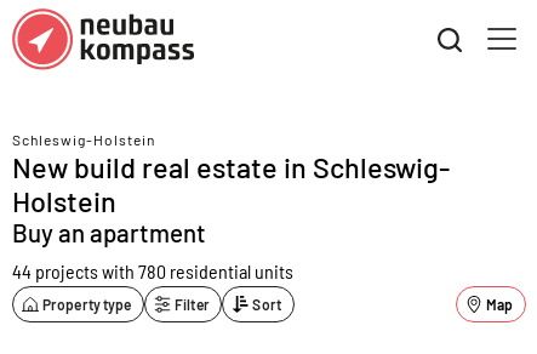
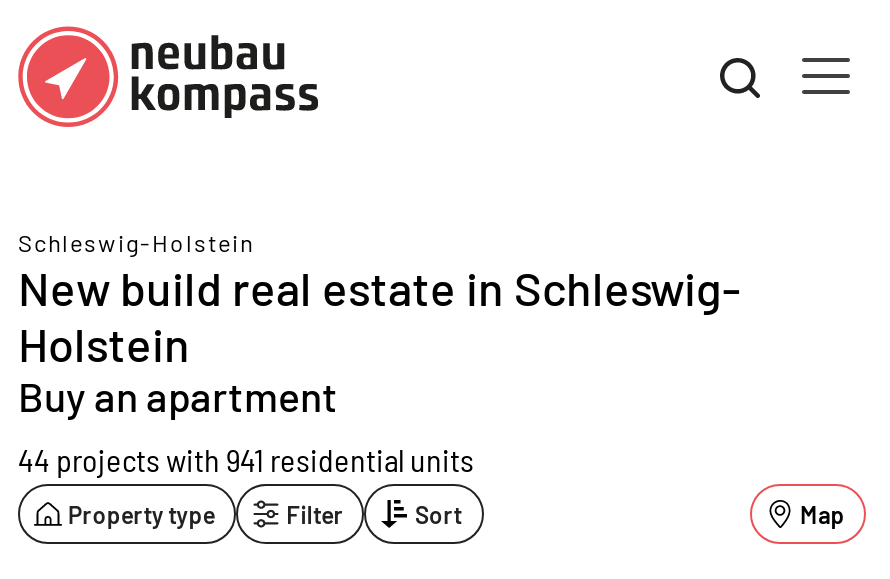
- 44 projects with 780 residential units
+ 44 projects with 941 residential units
